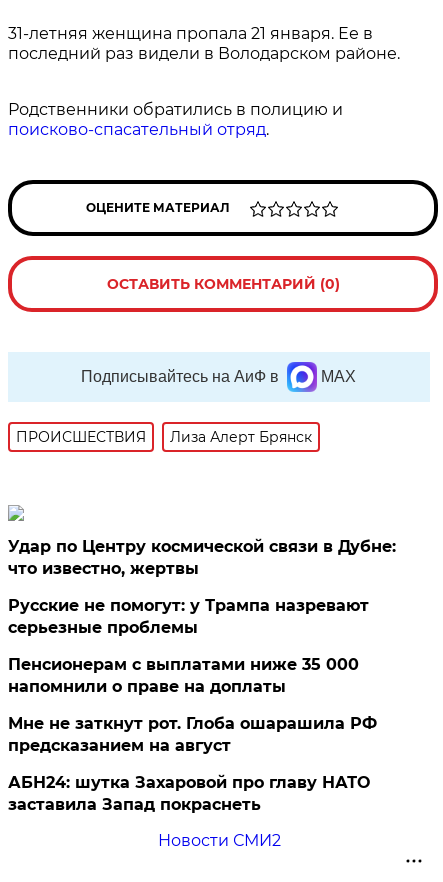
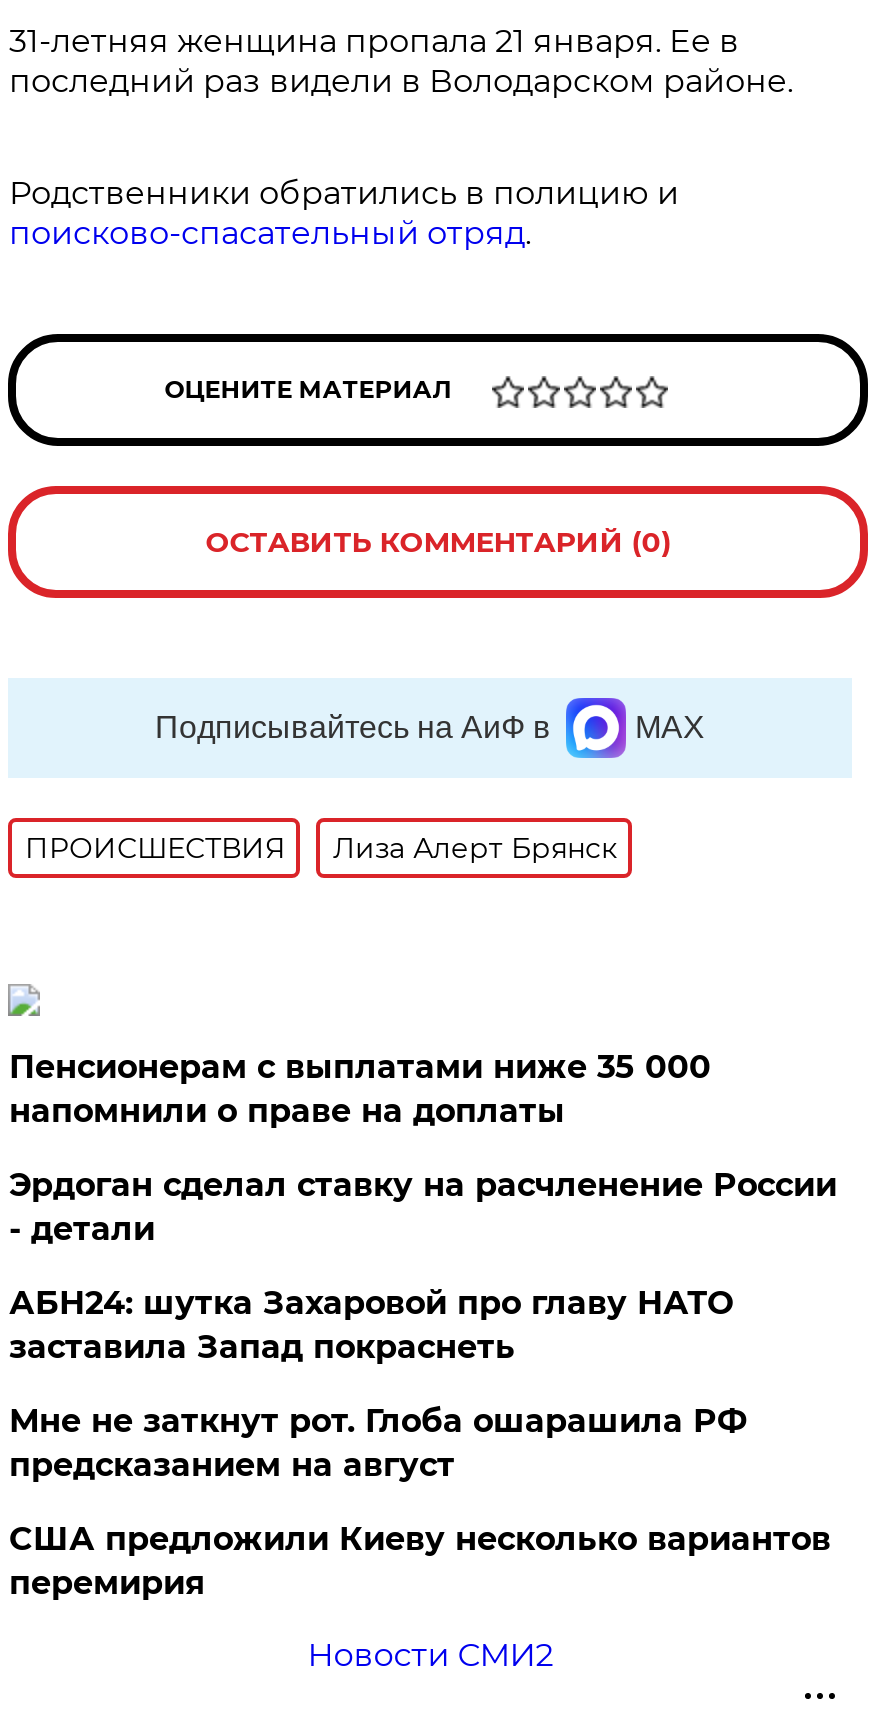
- Удар по Центру космической связи в Дубне:
- что известно, жертвы
- Русские не помогут: у Трампа назревают
- серьезные проблемы

moved up: Пенсионерам с выплатами ниже 35 000 | напомнили о праве на доплаты

+ Эрдоган сделал ставку на расчленение России
+ - детали

+ США предложили Киеву несколько вариантов
+ перемирия

moved up: АБН24: шутка Захаровой про главу НАТО | заставила Запад покраснеть
